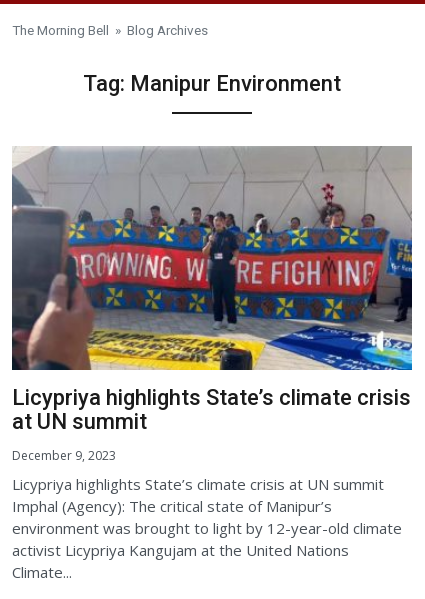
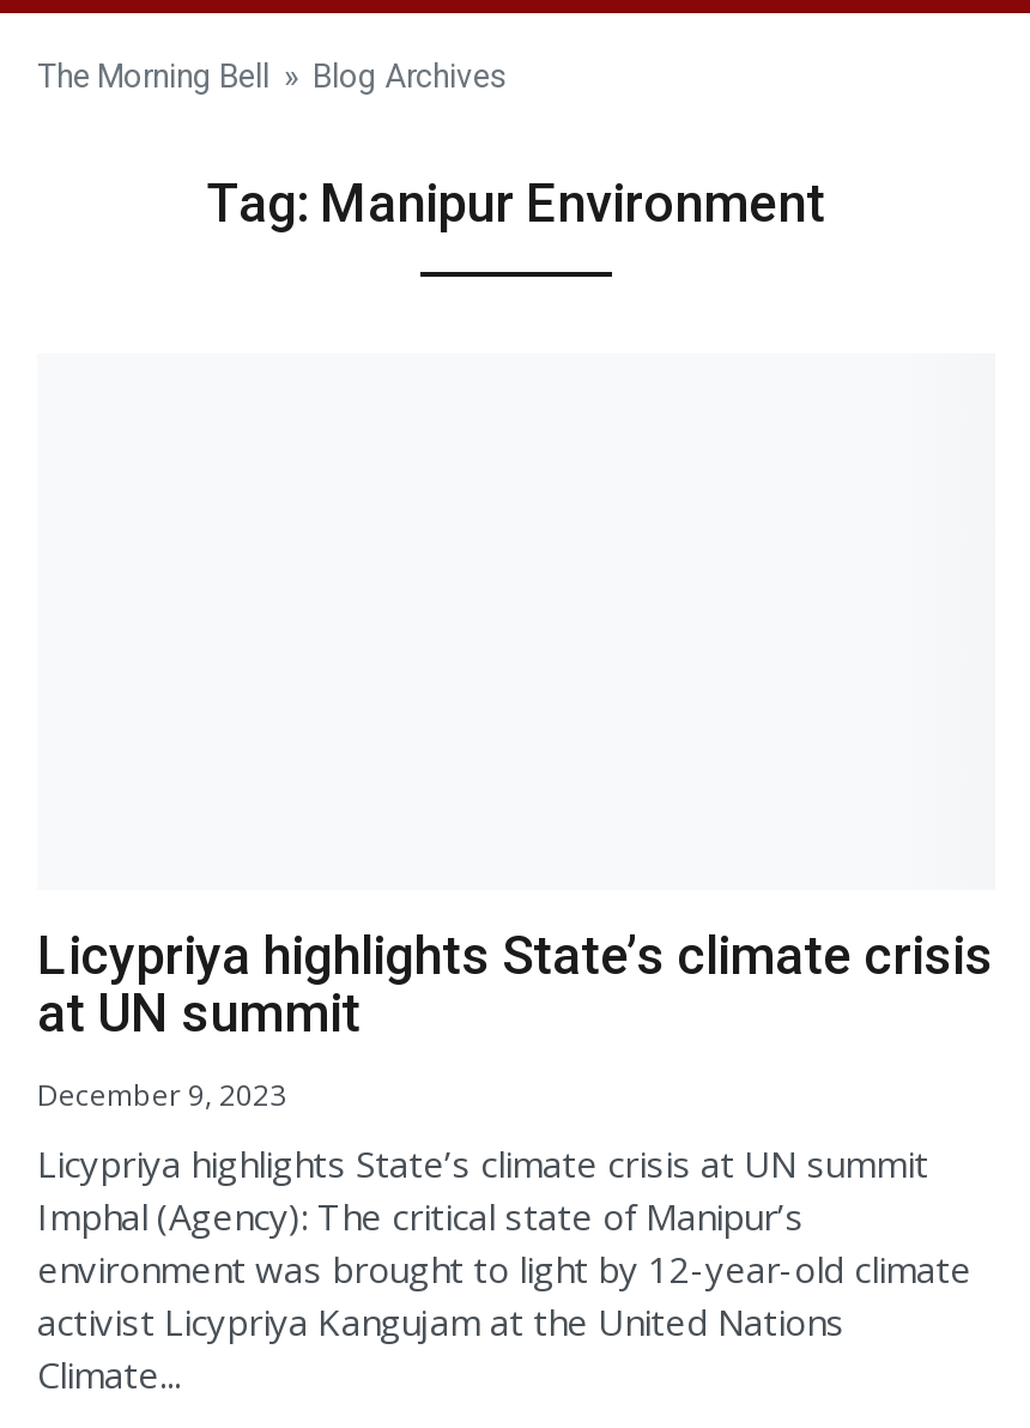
- [image]
